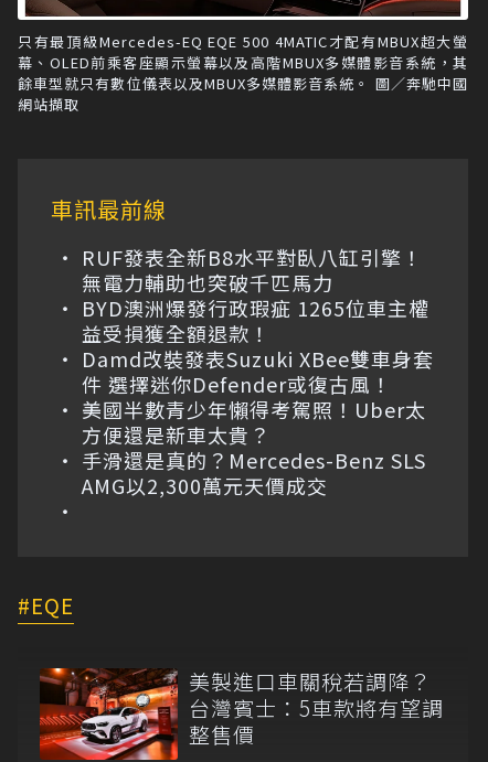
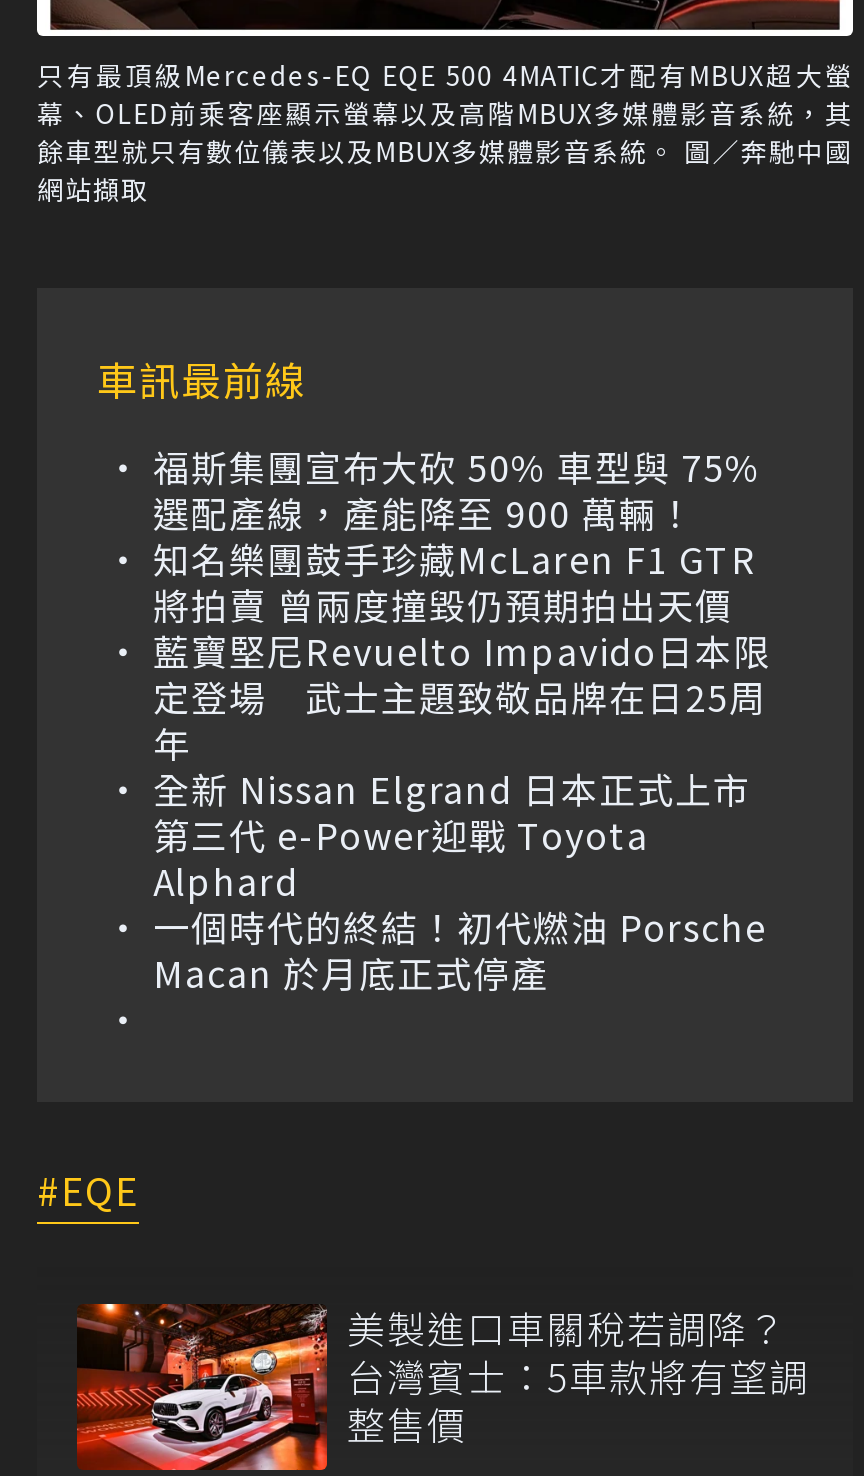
- RUF發表全新B8水平對臥八缸引擎！
- 無電力輔助也突破千匹馬力
- BYD澳洲爆發行政瑕疵 1265位車主權
- 益受損獲全額退款！
- Damd改裝發表Suzuki XBee雙車身套
- 件 選擇迷你Defender或復古風！
- 美國半數青少年懶得考駕照！Uber太
- 方便還是新車太貴？
- 手滑還是真的？Mercedes-Benz SLS
- AMG以2,300萬元天價成交
+ 福斯集團宣布大砍 50% 車型與 75%
+ 選配產線，產能降至 900 萬輛！
+ 知名樂團鼓手珍藏McLaren F1 GTR
+ 將拍賣 曾兩度撞毀仍預期拍出天價
+ 藍寶堅尼Revuelto Impavido日本限
+ 定登場 武士主題致敬品牌在日25周
+ 年
+ 全新 Nissan Elgrand 日本正式上市
+ 第三代 e-Power迎戰 Toyota
+ Alphard
+ 一個時代的終結！初代燃油 Porsche
+ Macan 於月底正式停產
